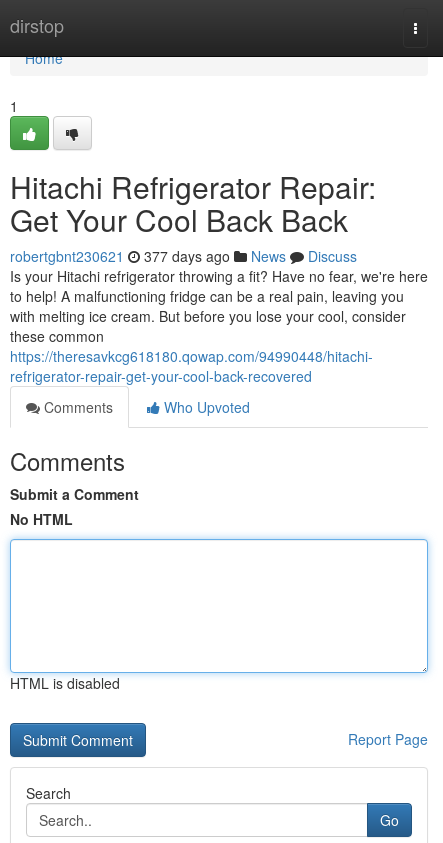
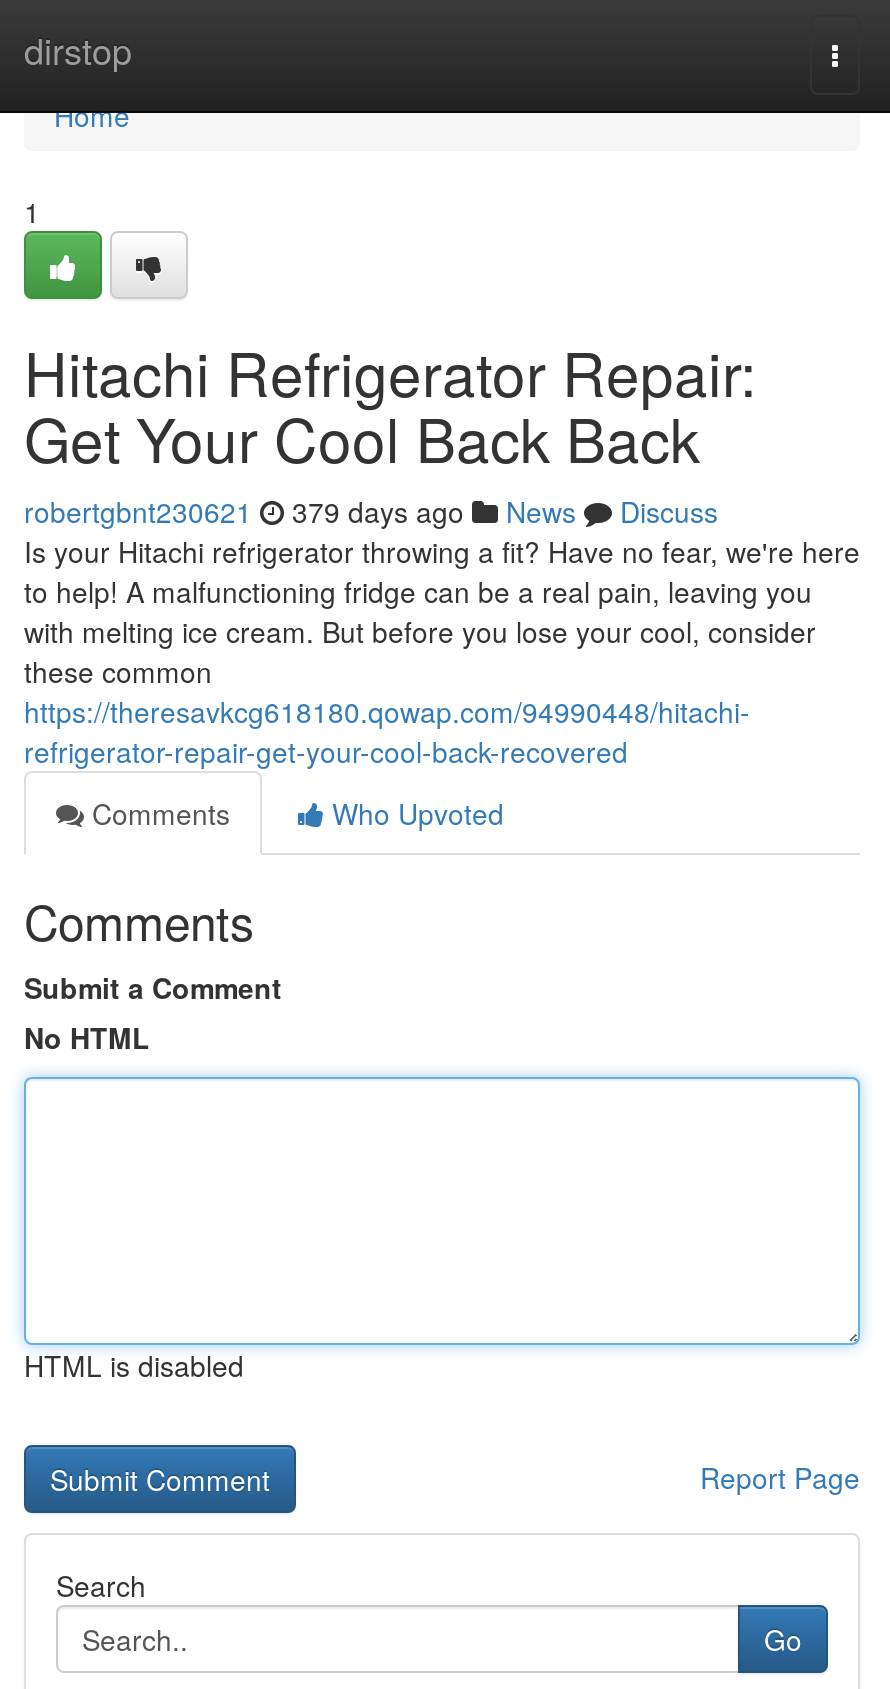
- robertgbnt230621 377 days ago News Discuss
+ robertgbnt230621 379 days ago News Discuss
